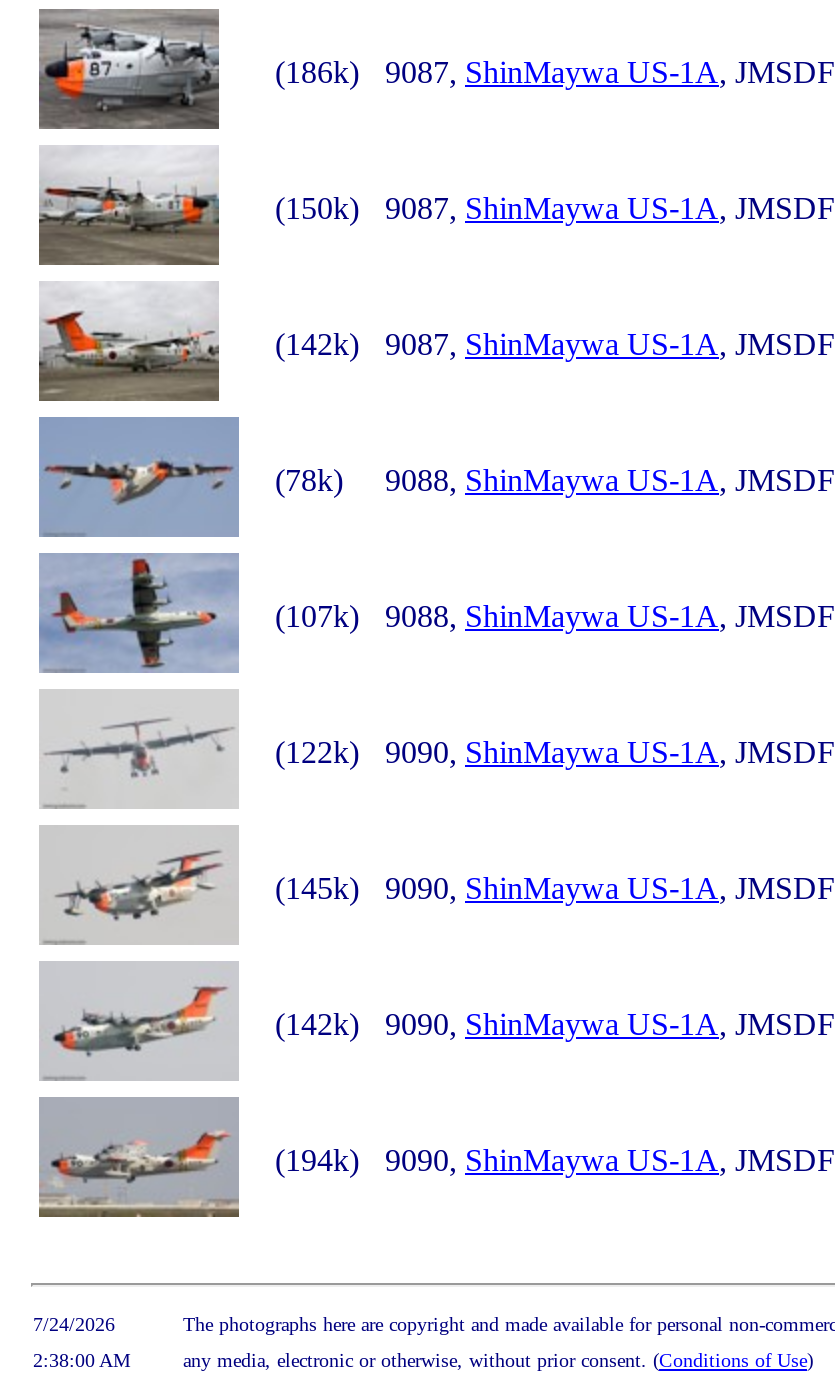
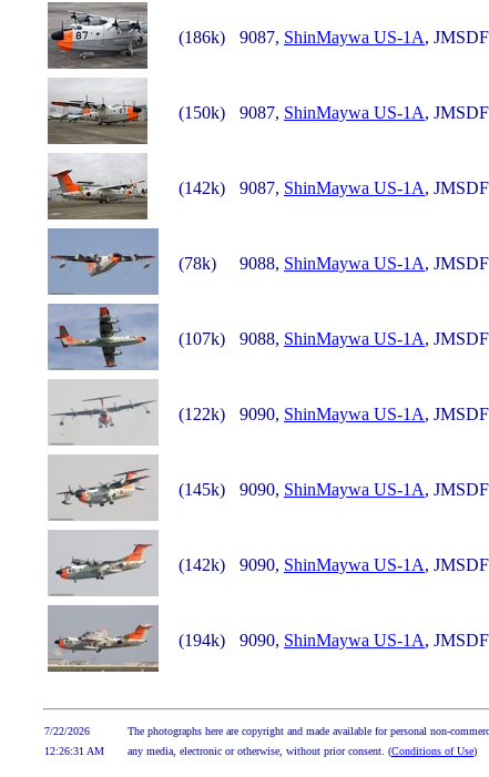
- 7/24/2026
+ 7/22/2026

- 2:38:00 AM
+ 12:26:31 AM
